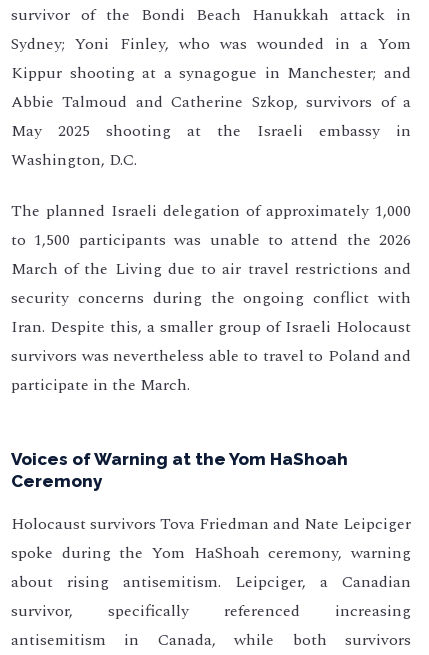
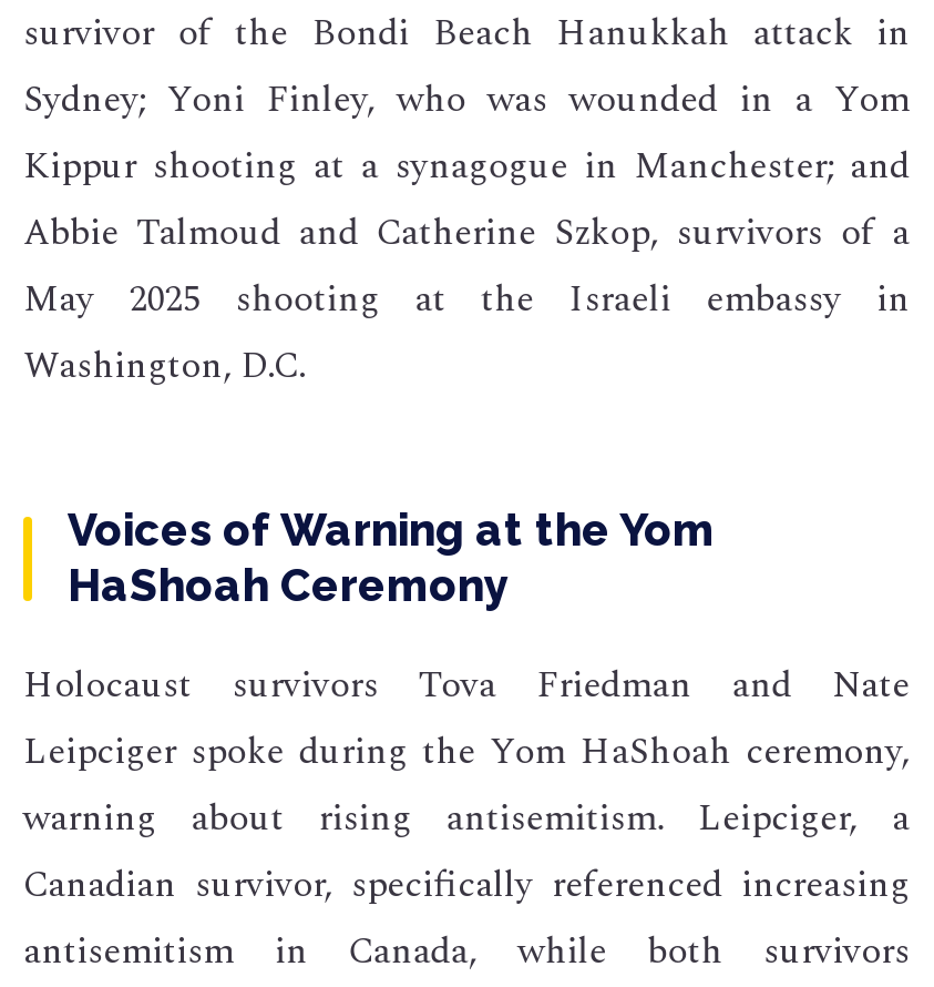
- The planned Israeli delegation of approximately 1,000
- to 1,500 participants was unable to attend the 2026
- March of the Living due to air travel restrictions and
- security concerns during the ongoing conflict with
- Iran. Despite this, a smaller group of Israeli Holocaust
- survivors was nevertheless able to travel to Poland and
- participate in the March.
- Voices of Warning at the Yom HaShoah
- Ceremony
- Holocaust survivors Tova Friedman and Nate Leipciger
- spoke during the Yom HaShoah ceremony, warning
- about rising antisemitism. Leipciger, a Canadian
- survivor, specifically referenced increasing
+ Voices of Warning at the Yom
+ HaShoah Ceremony
+ Holocaust survivors Tova Friedman and Nate
+ Leipciger spoke during the Yom HaShoah ceremony,
+ warning about rising antisemitism. Leipciger, a
+ Canadian survivor, specifically referenced increasing
